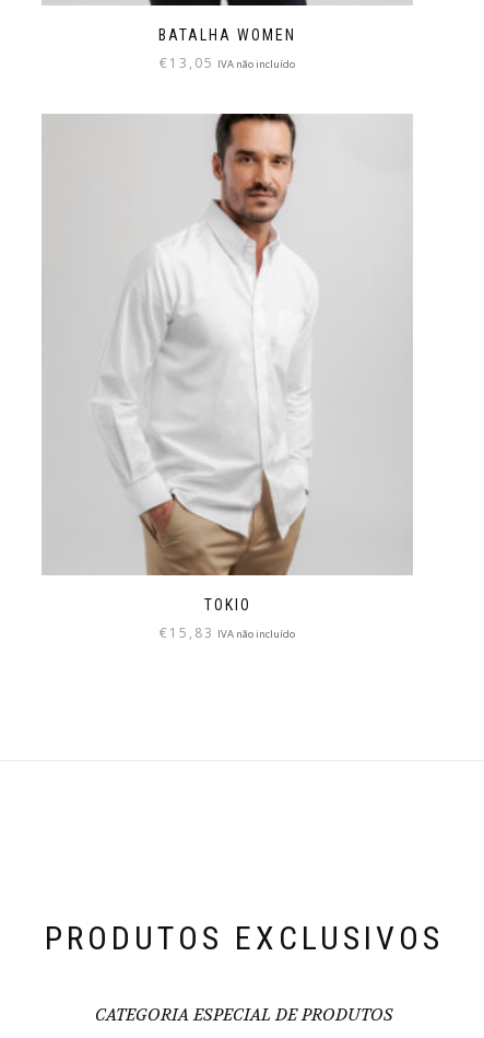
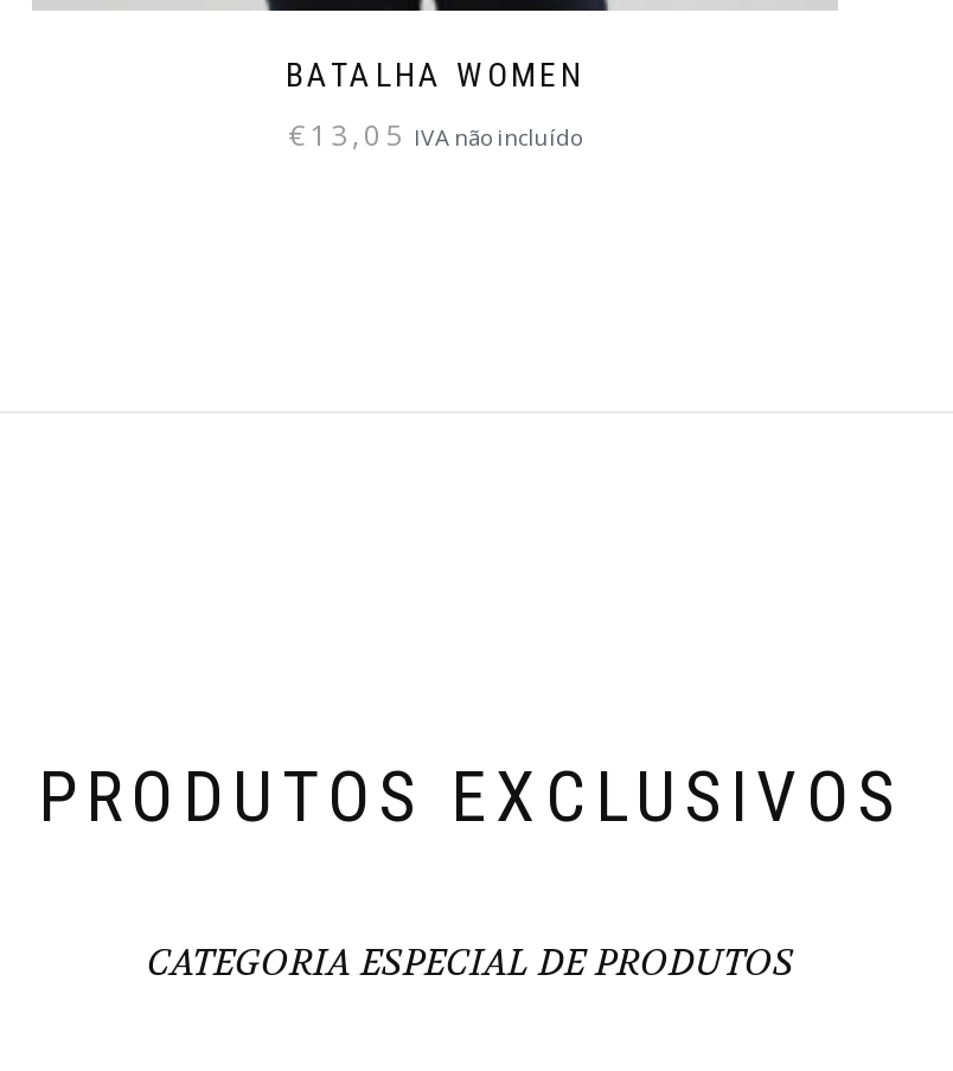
- [image]
- TOKIO
- €15,83 IVA não incluído
